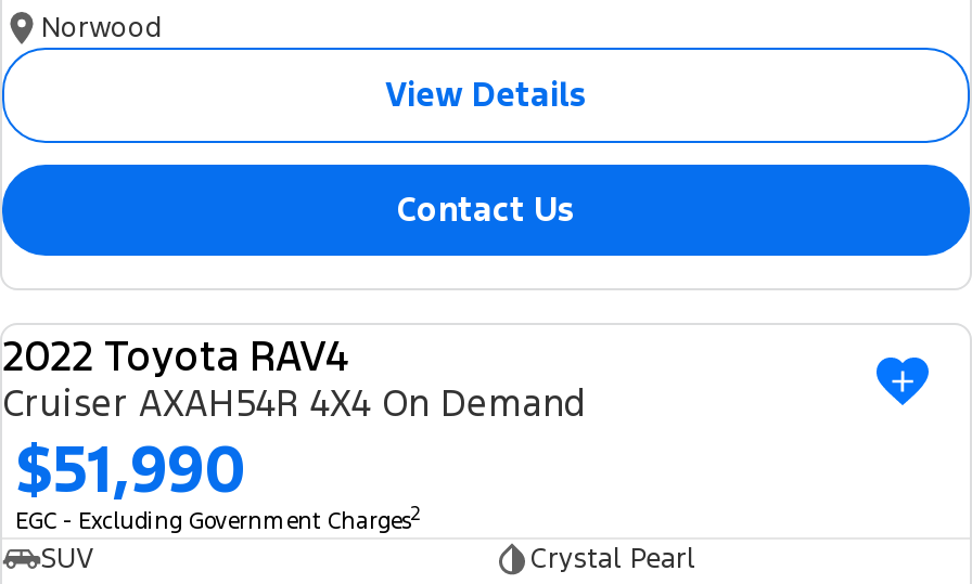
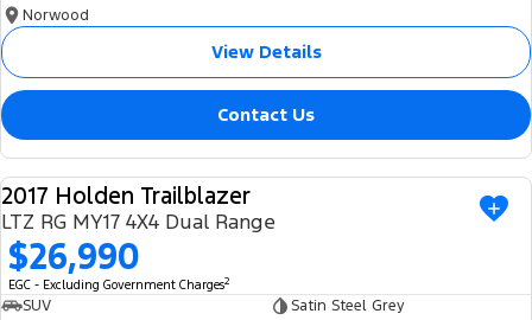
- 2022 Toyota RAV4
- Cruiser AXAH54R 4X4 On Demand
- $51,990
+ 2017 Holden Trailblazer
+ LTZ RG MY17 4X4 Dual Range
+ $26,990

- Crystal Pearl
+ Satin Steel Grey
